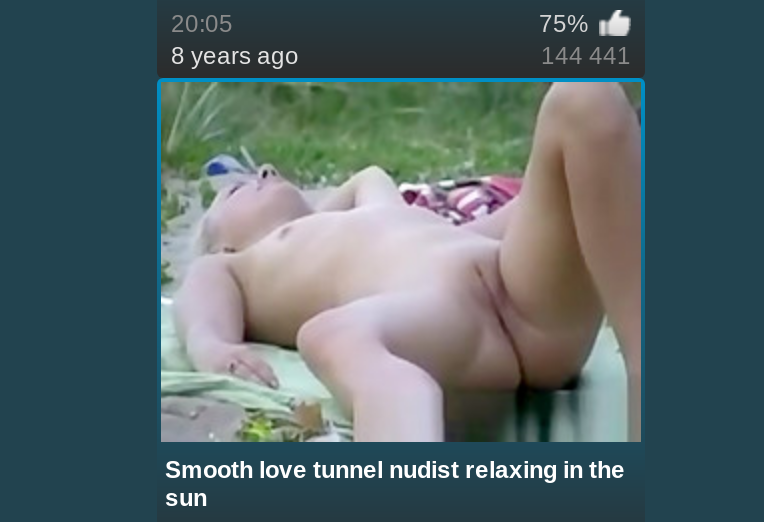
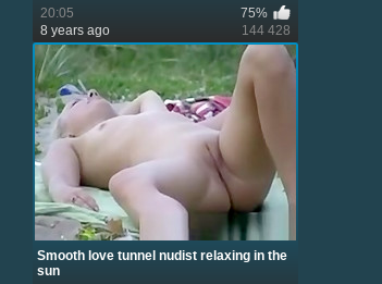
- 144 441
+ 144 428
